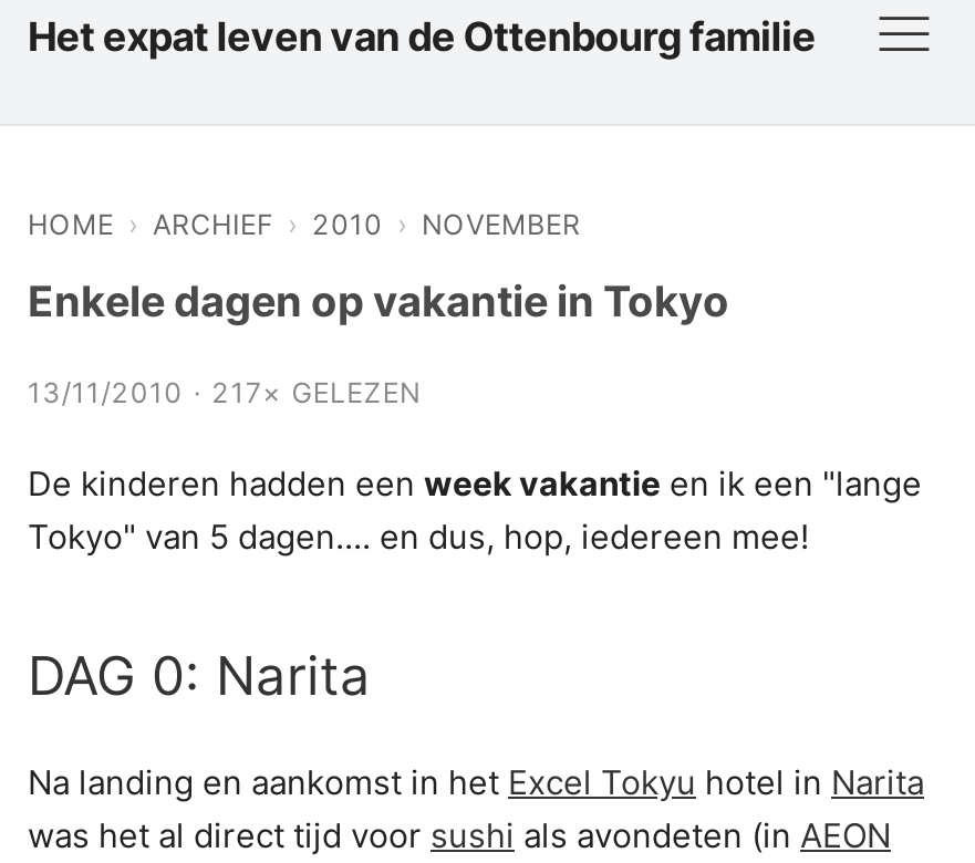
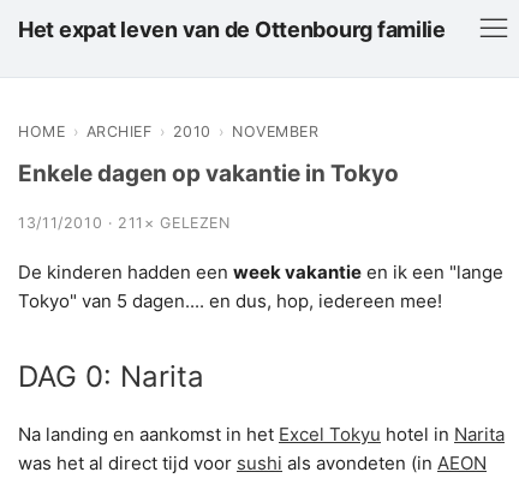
- 13/11/2010 · 217× GELEZEN
+ 13/11/2010 · 211× GELEZEN
